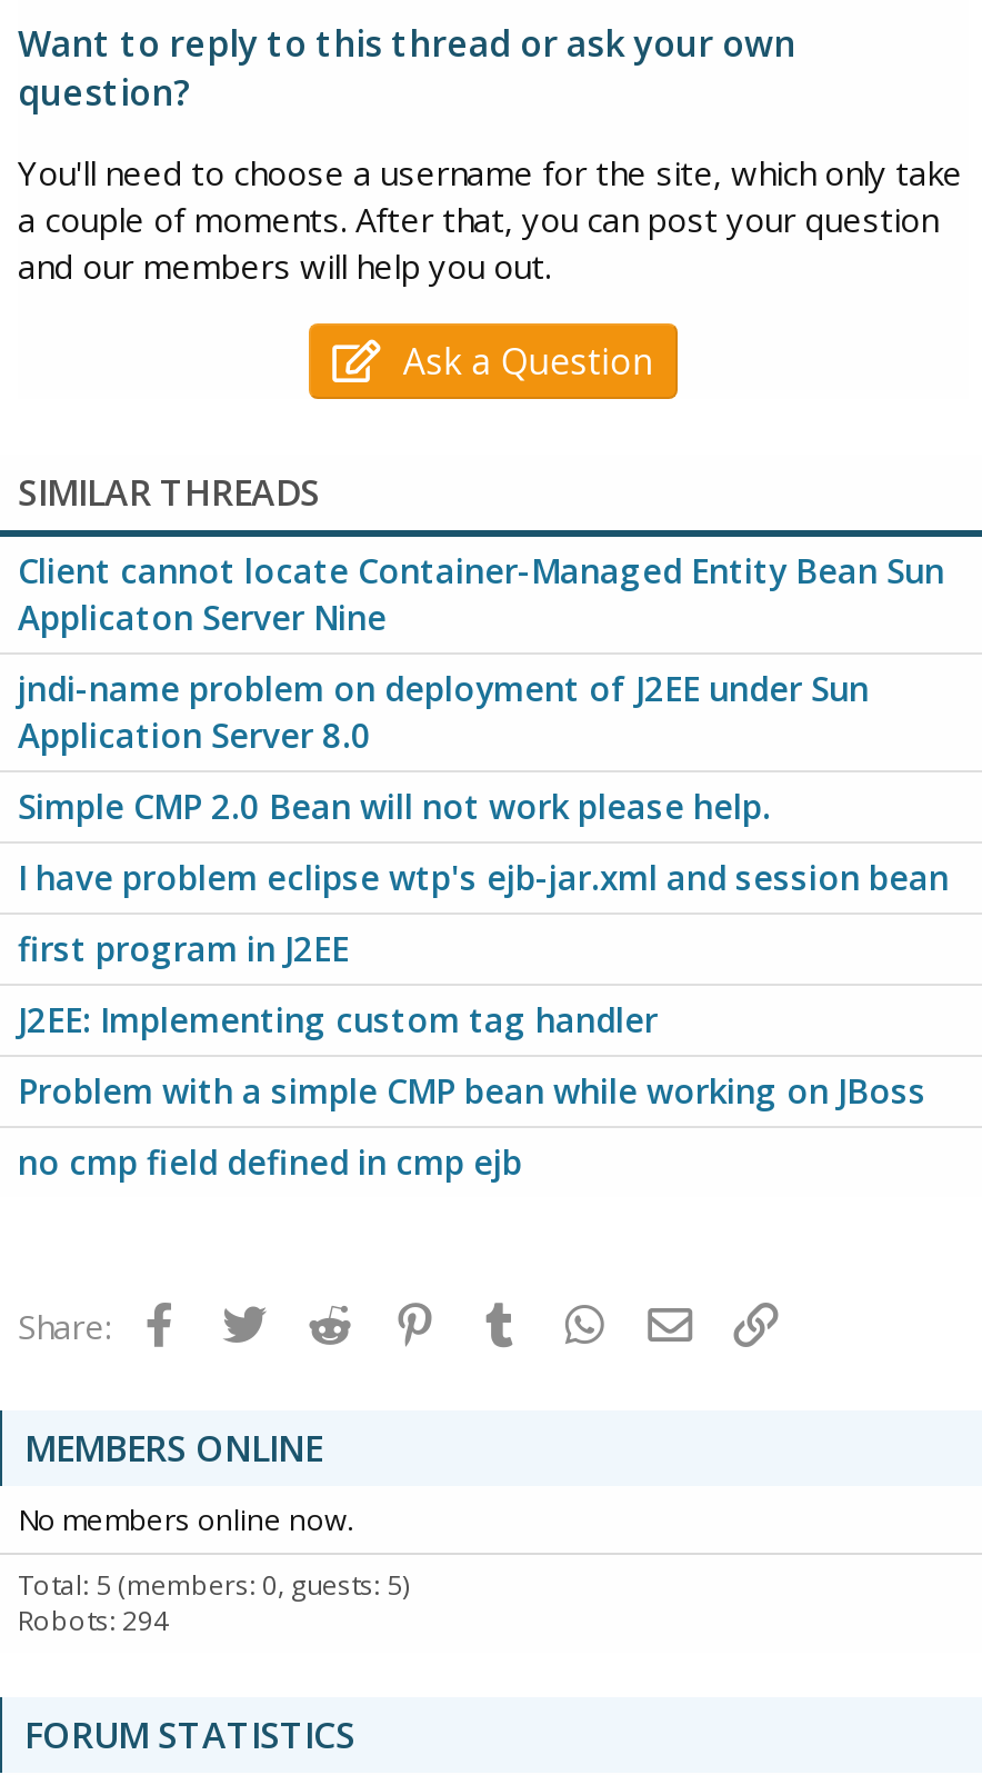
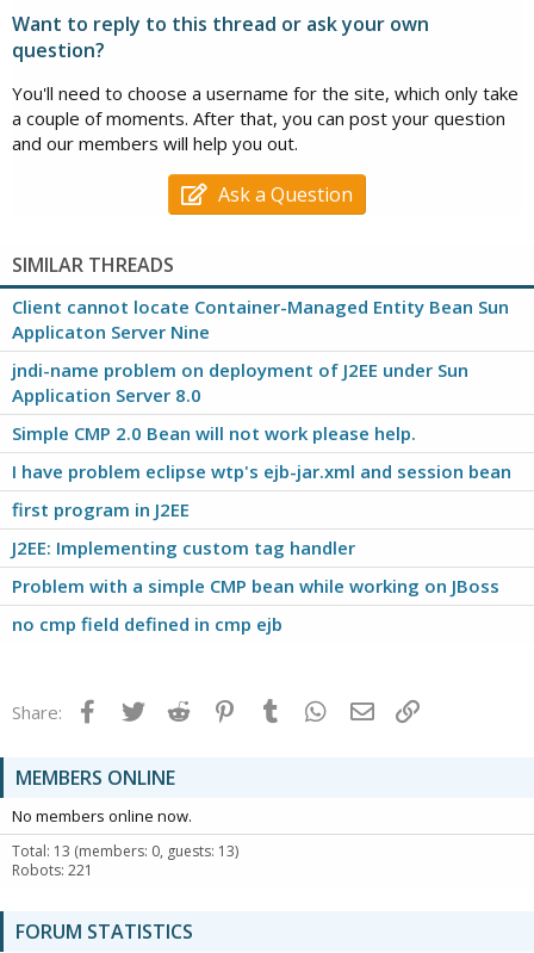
- Total: 5 (members: 0, guests: 5)
+ Total: 13 (members: 0, guests: 13)

- Robots: 294
+ Robots: 221
